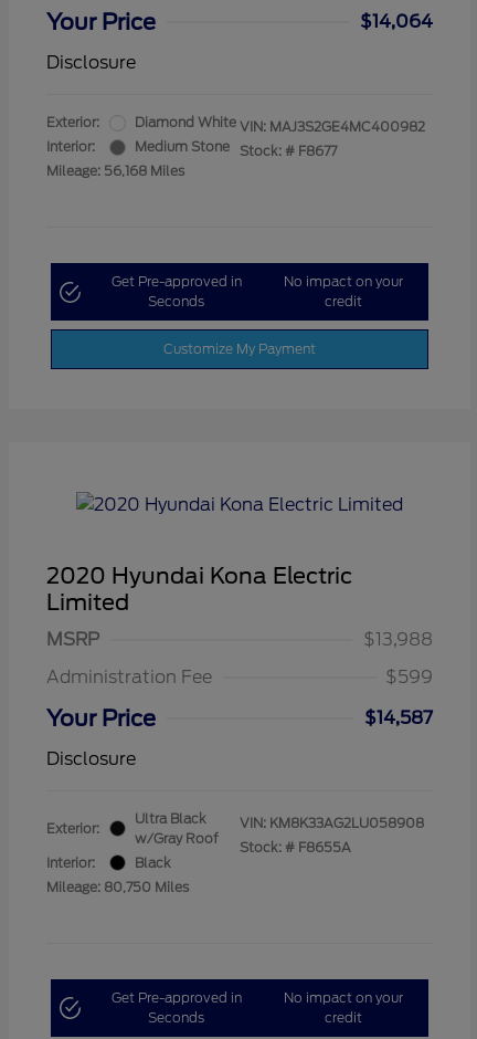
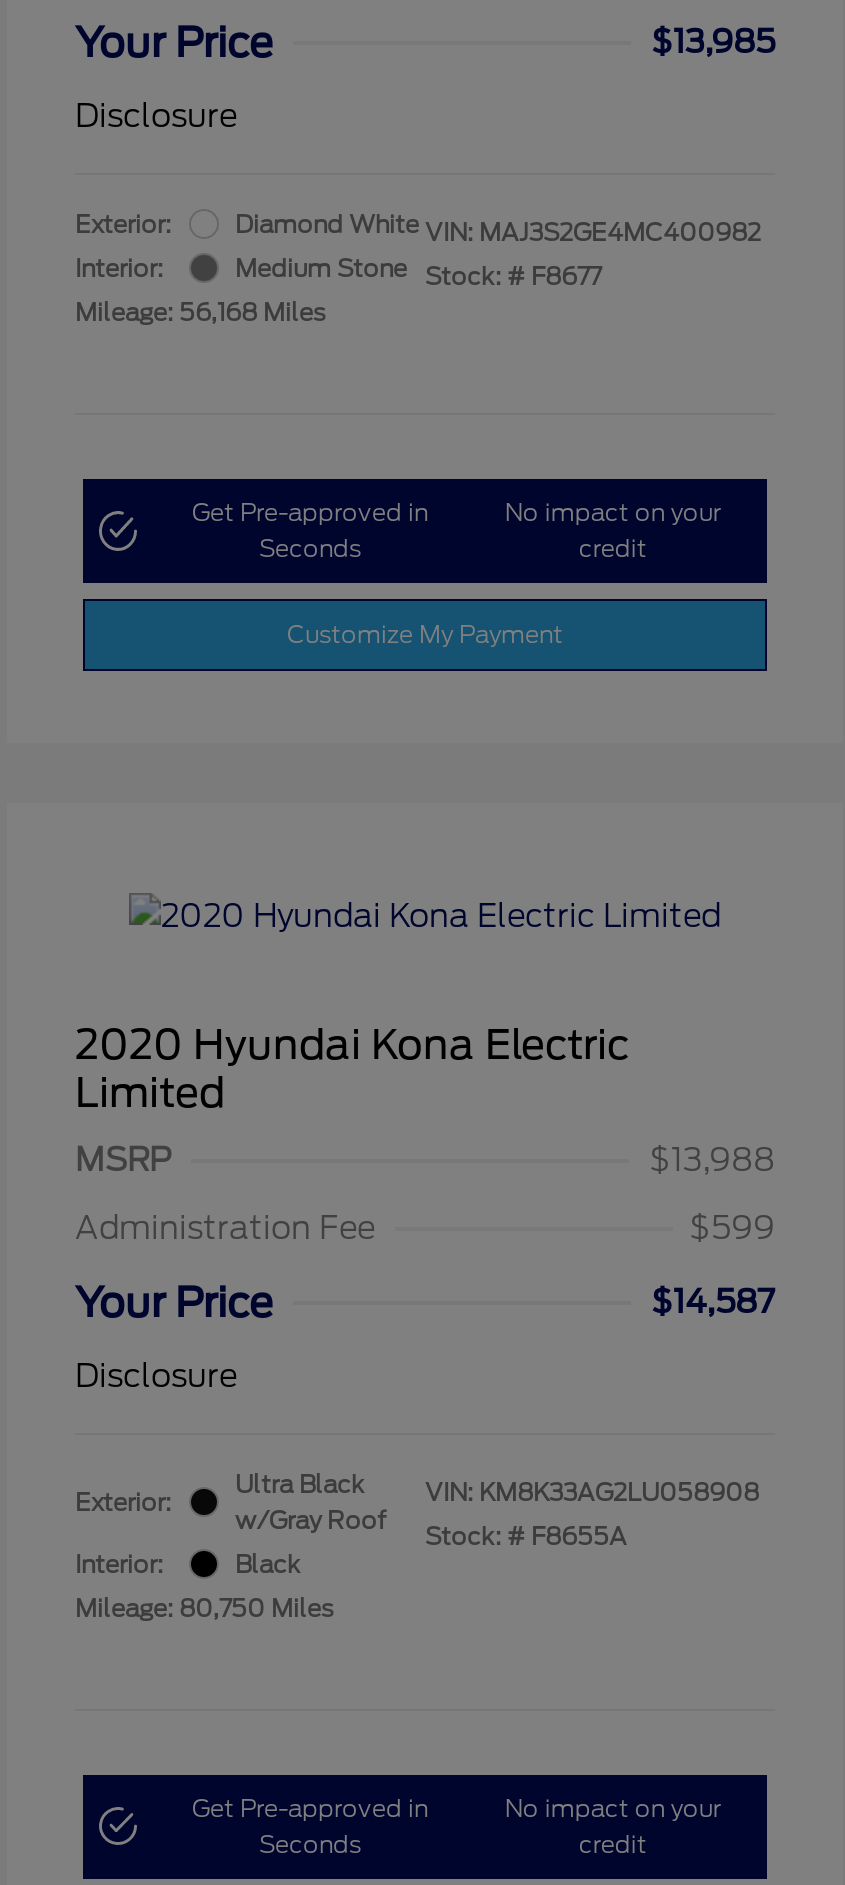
- $14,064
+ $13,985
